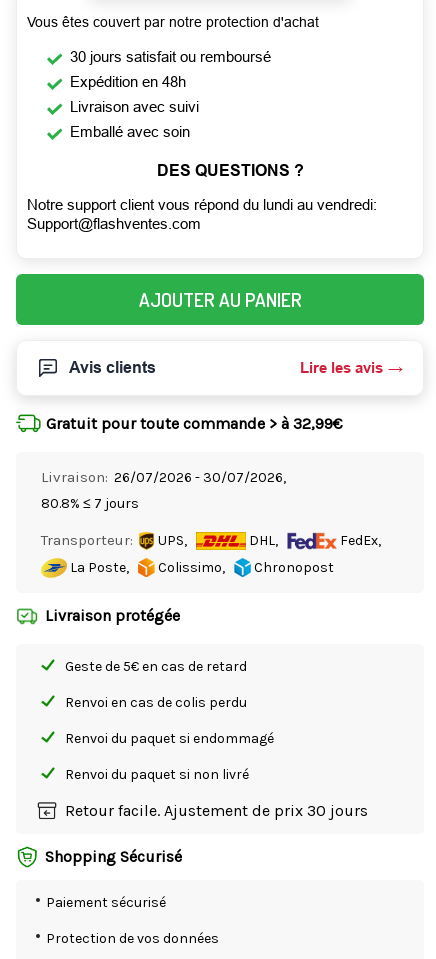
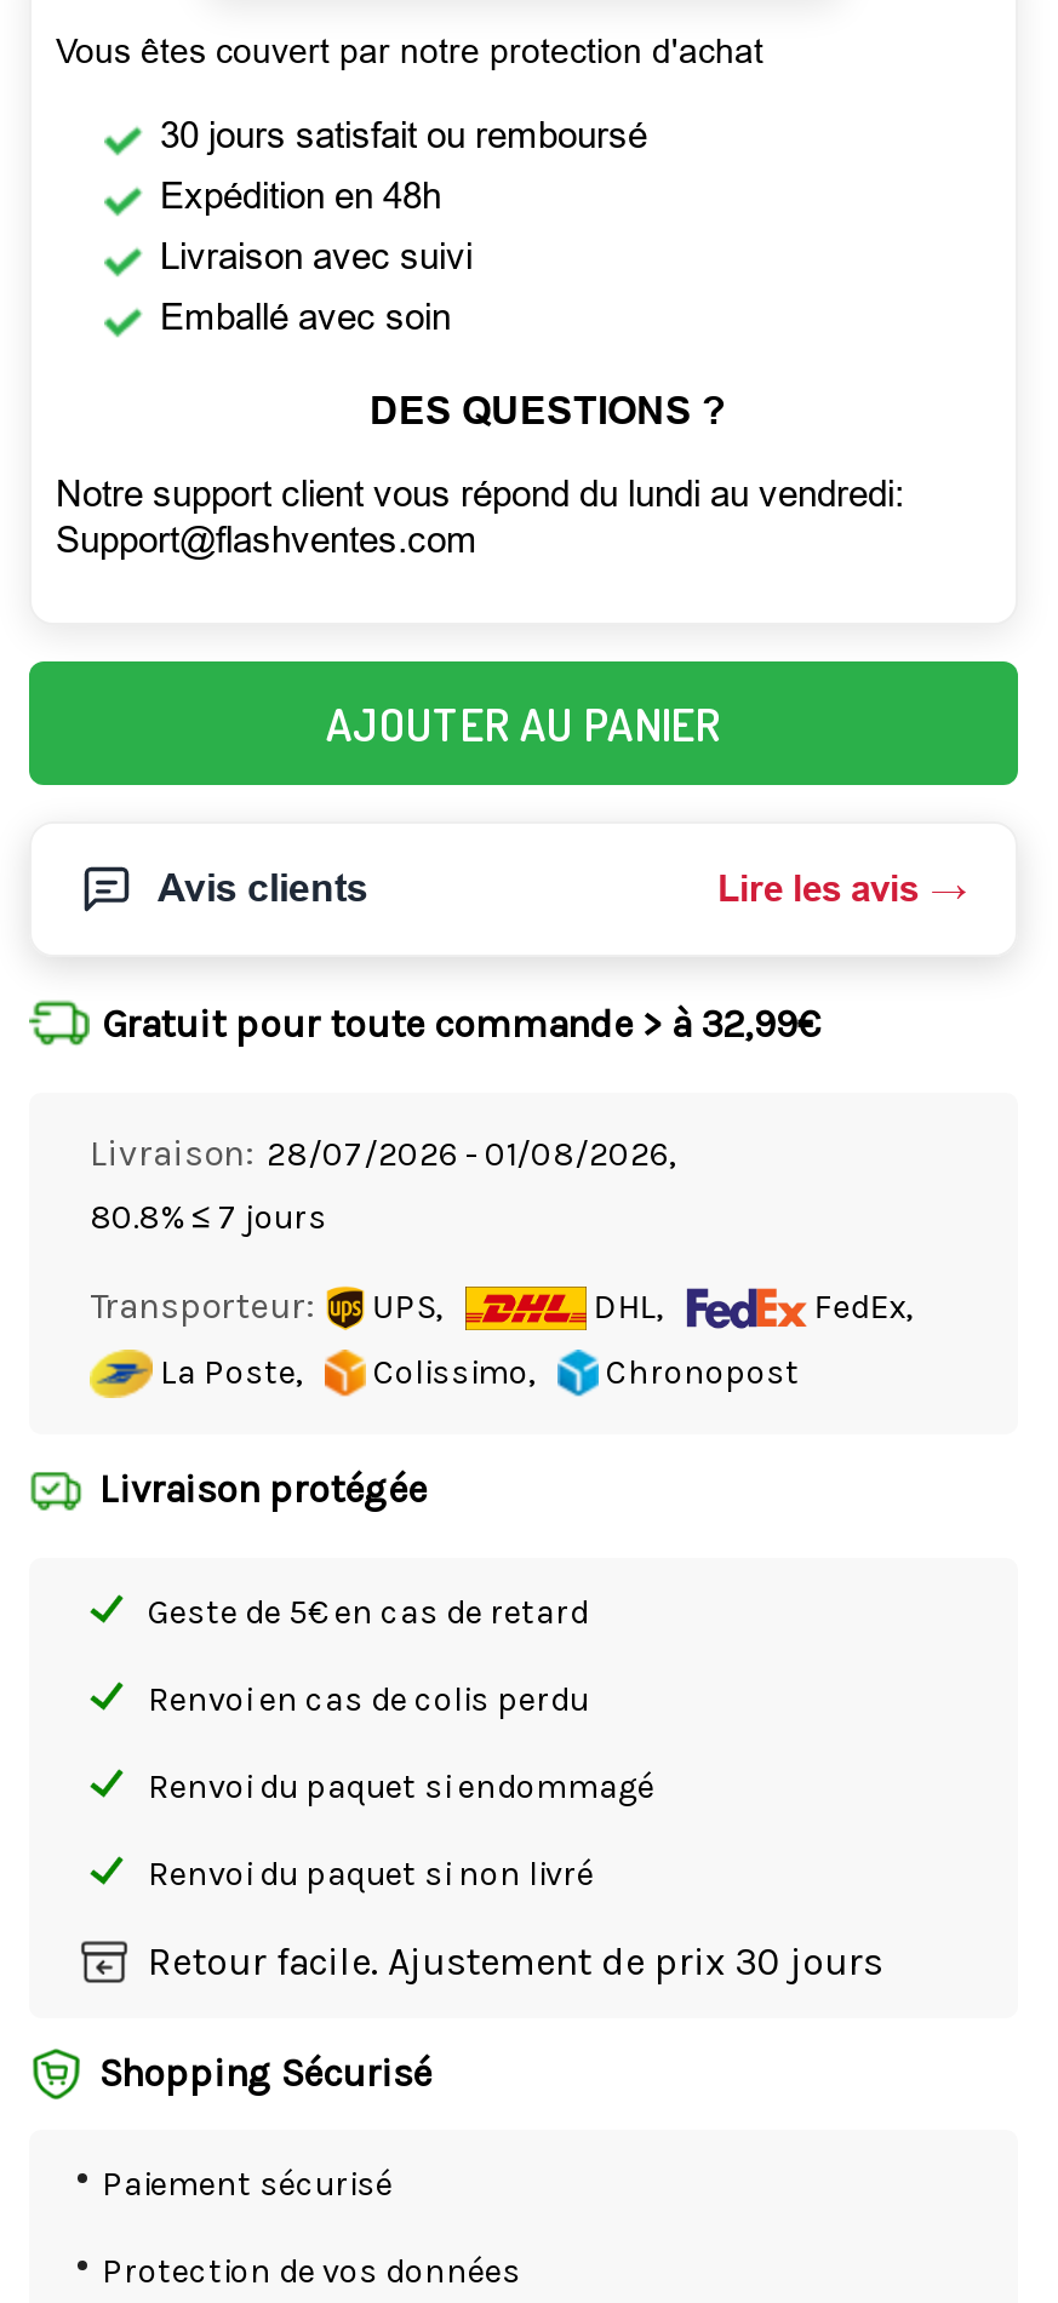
- Livraison: 26/07/2026 - 30/07/2026,
+ Livraison: 28/07/2026 - 01/08/2026,
